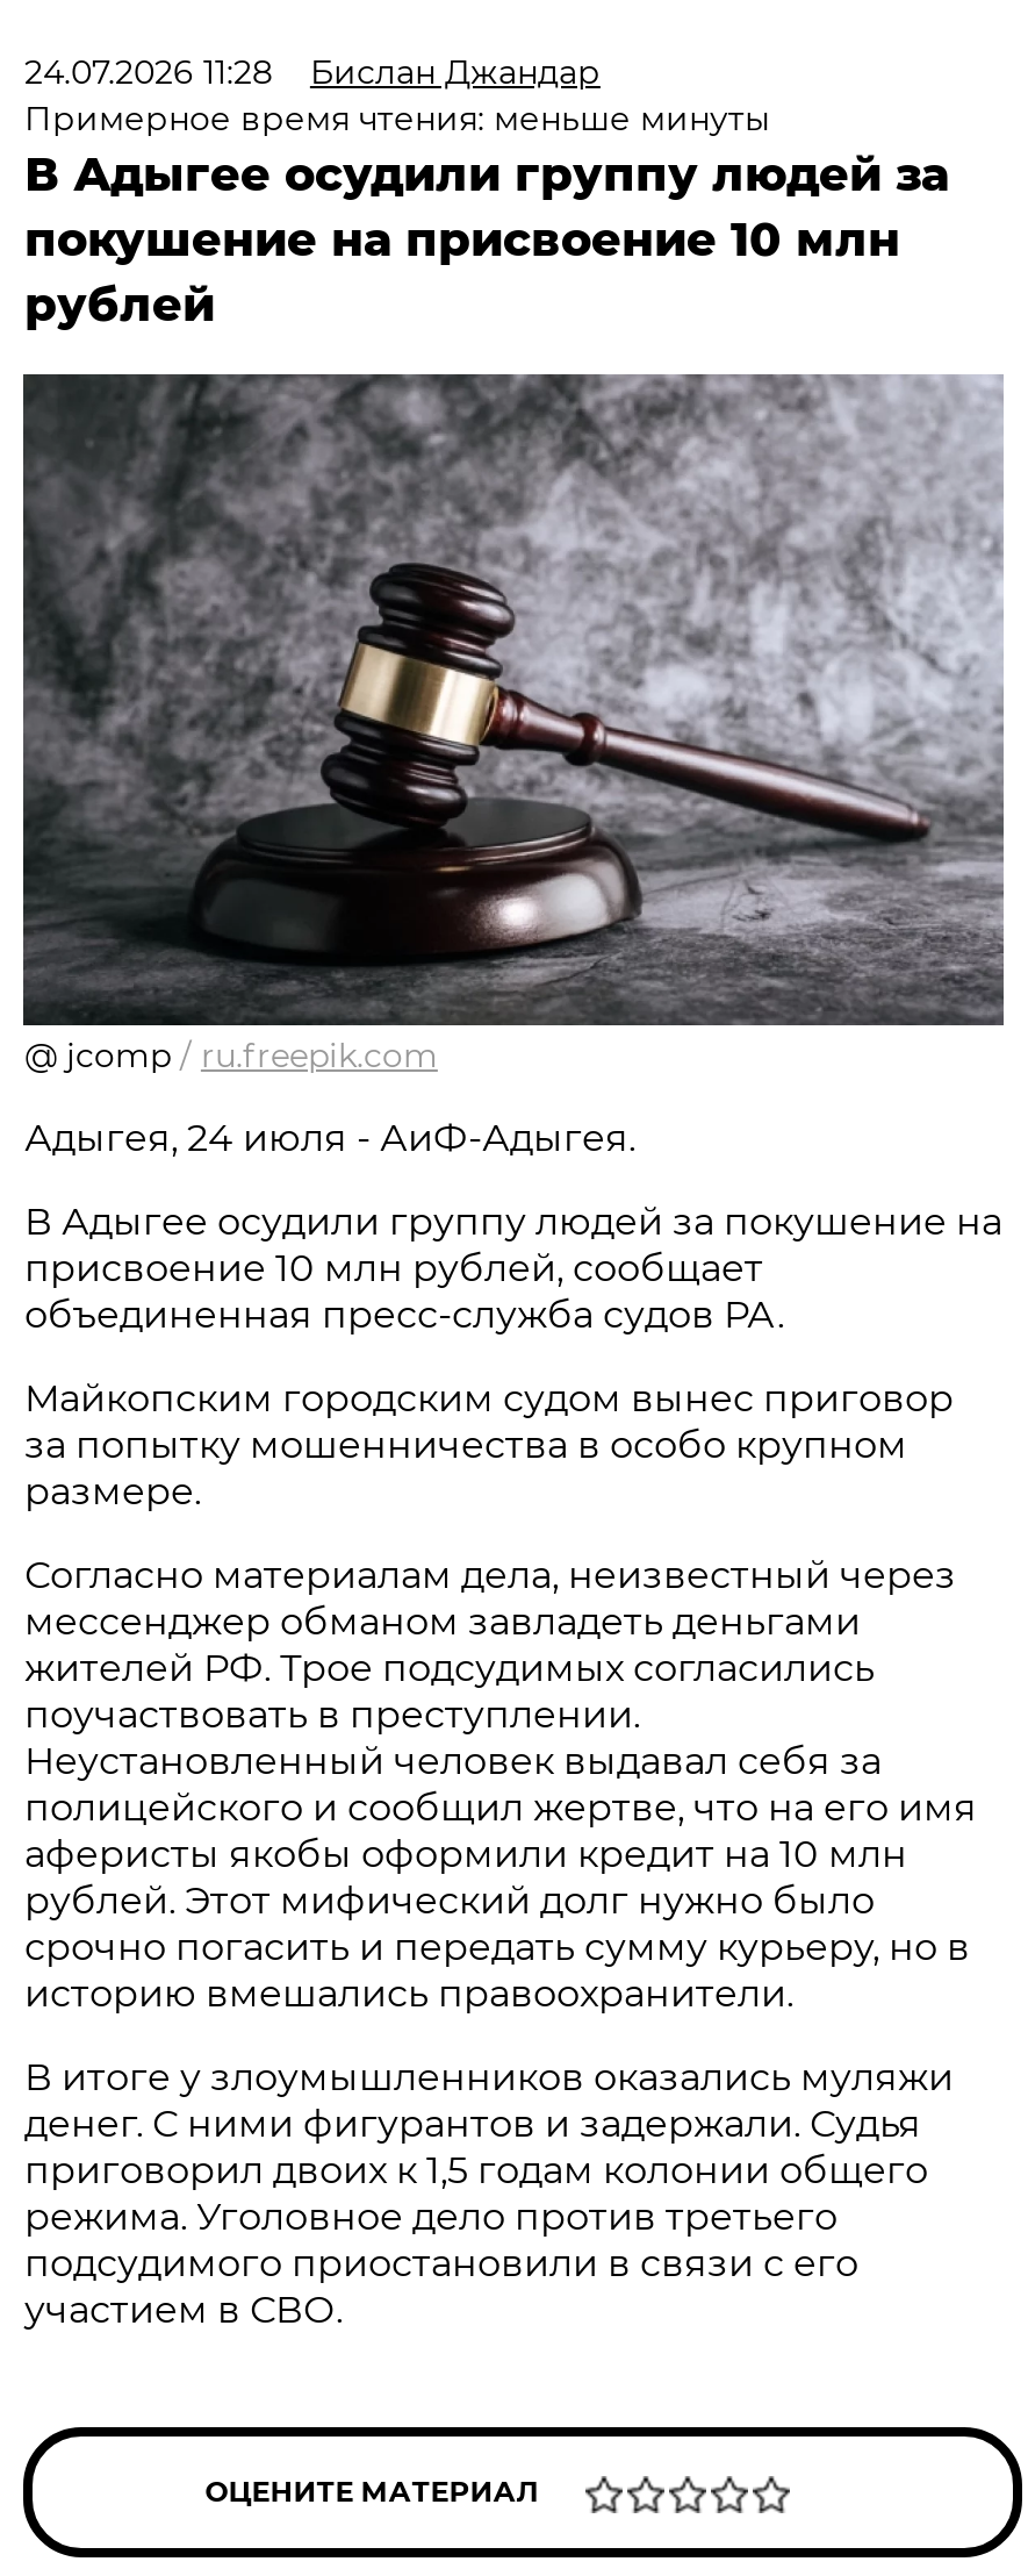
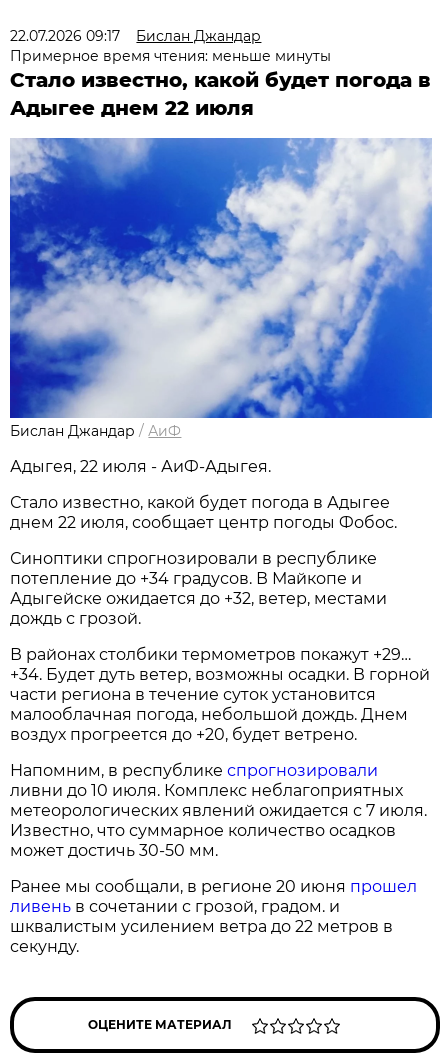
- 24.07.2026 11:28 Бислан Джандар
+ 22.07.2026 09:17 Бислан Джандар

- В Адыгее осудили группу людей за
- покушение на присвоение 10 млн
- рублей
+ Стало известно, какой будет погода в
+ Адыгее днем 22 июля

- [image]
- @ jcomp / ru.freepik.com
- Адыгея, 24 июля - АиФ-Адыгея.
- В Адыгее осудили группу людей за покушение на
- присвоение 10 млн рублей, сообщает
- объединенная пресс-служба судов РА.
- Майкопским городским судом вынес приговор
- за попытку мошенничества в особо крупном
- размере.
- Согласно материалам дела, неизвестный через
- мессенджер обманом завладеть деньгами
- жителей РФ. Трое подсудимых согласились
- поучаствовать в преступлении.
- Неустановленный человек выдавал себя за
- полицейского и сообщил жертве, что на его имя
- аферисты якобы оформили кредит на 10 млн
- рублей. Этот мифический долг нужно было
- срочно погасить и передать сумму курьеру, но в
- историю вмешались правоохранители.
- В итоге у злоумышленников оказались муляжи
- денег. С ними фигурантов и задержали. Судья
- приговорил двоих к 1,5 годам колонии общего
- режима. Уголовное дело против третьего
- подсудимого приостановили в связи с его
- участием в СВО.
+ [image]
+ Бислан Джандар / АиФ
+ Адыгея, 22 июля - АиФ-Адыгея.
+ Стало известно, какой будет погода в Адыгее
+ днем 22 июля, сообщает центр погоды Фобос.
+ Синоптики спрогнозировали в республике
+ потепление до +34 градусов. В Майкопе и
+ Адыгейске ожидается до +32, ветер, местами
+ дождь с грозой.
+ В районах столбики термометров покажут +29…
+ +34. Будет дуть ветер, возможны осадки. В горной
+ части региона в течение суток установится
+ малооблачная погода, небольшой дождь. Днем
+ воздух прогреется до +20, будет ветрено.
+ Напомним, в республике спрогнозировали
+ ливни до 10 июля. Комплекс неблагоприятных
+ метеорологических явлений ожидается с 7 июля.
+ Известно, что суммарное количество осадков
+ может достичь 30-50 мм.
+ Ранее мы сообщали, в регионе 20 июня прошел
+ ливень в сочетании с грозой, градом. и
+ шквалистым усилением ветра до 22 метров в
+ секунду.
